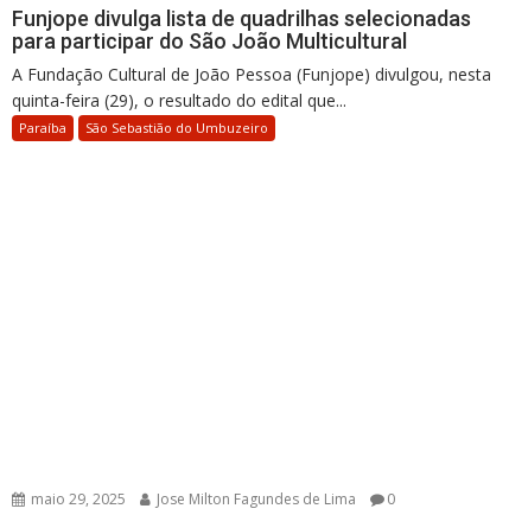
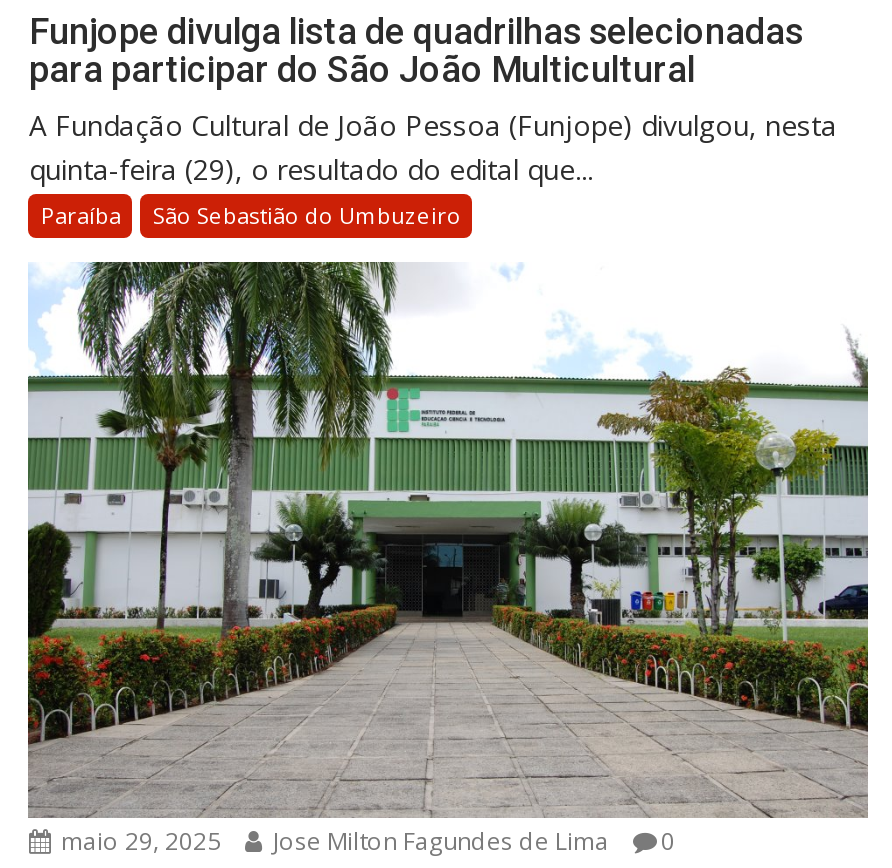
+ [image]
